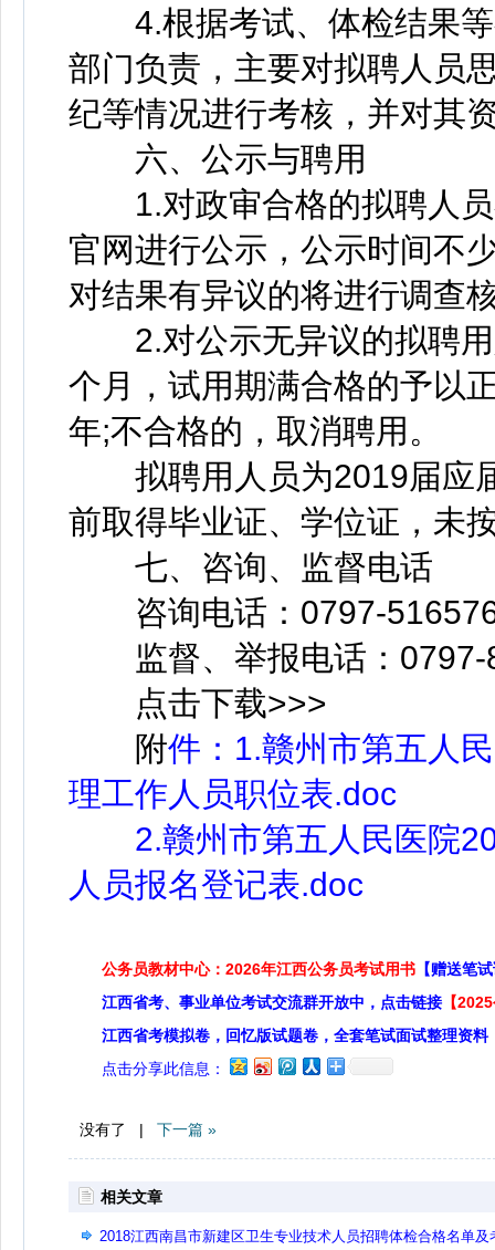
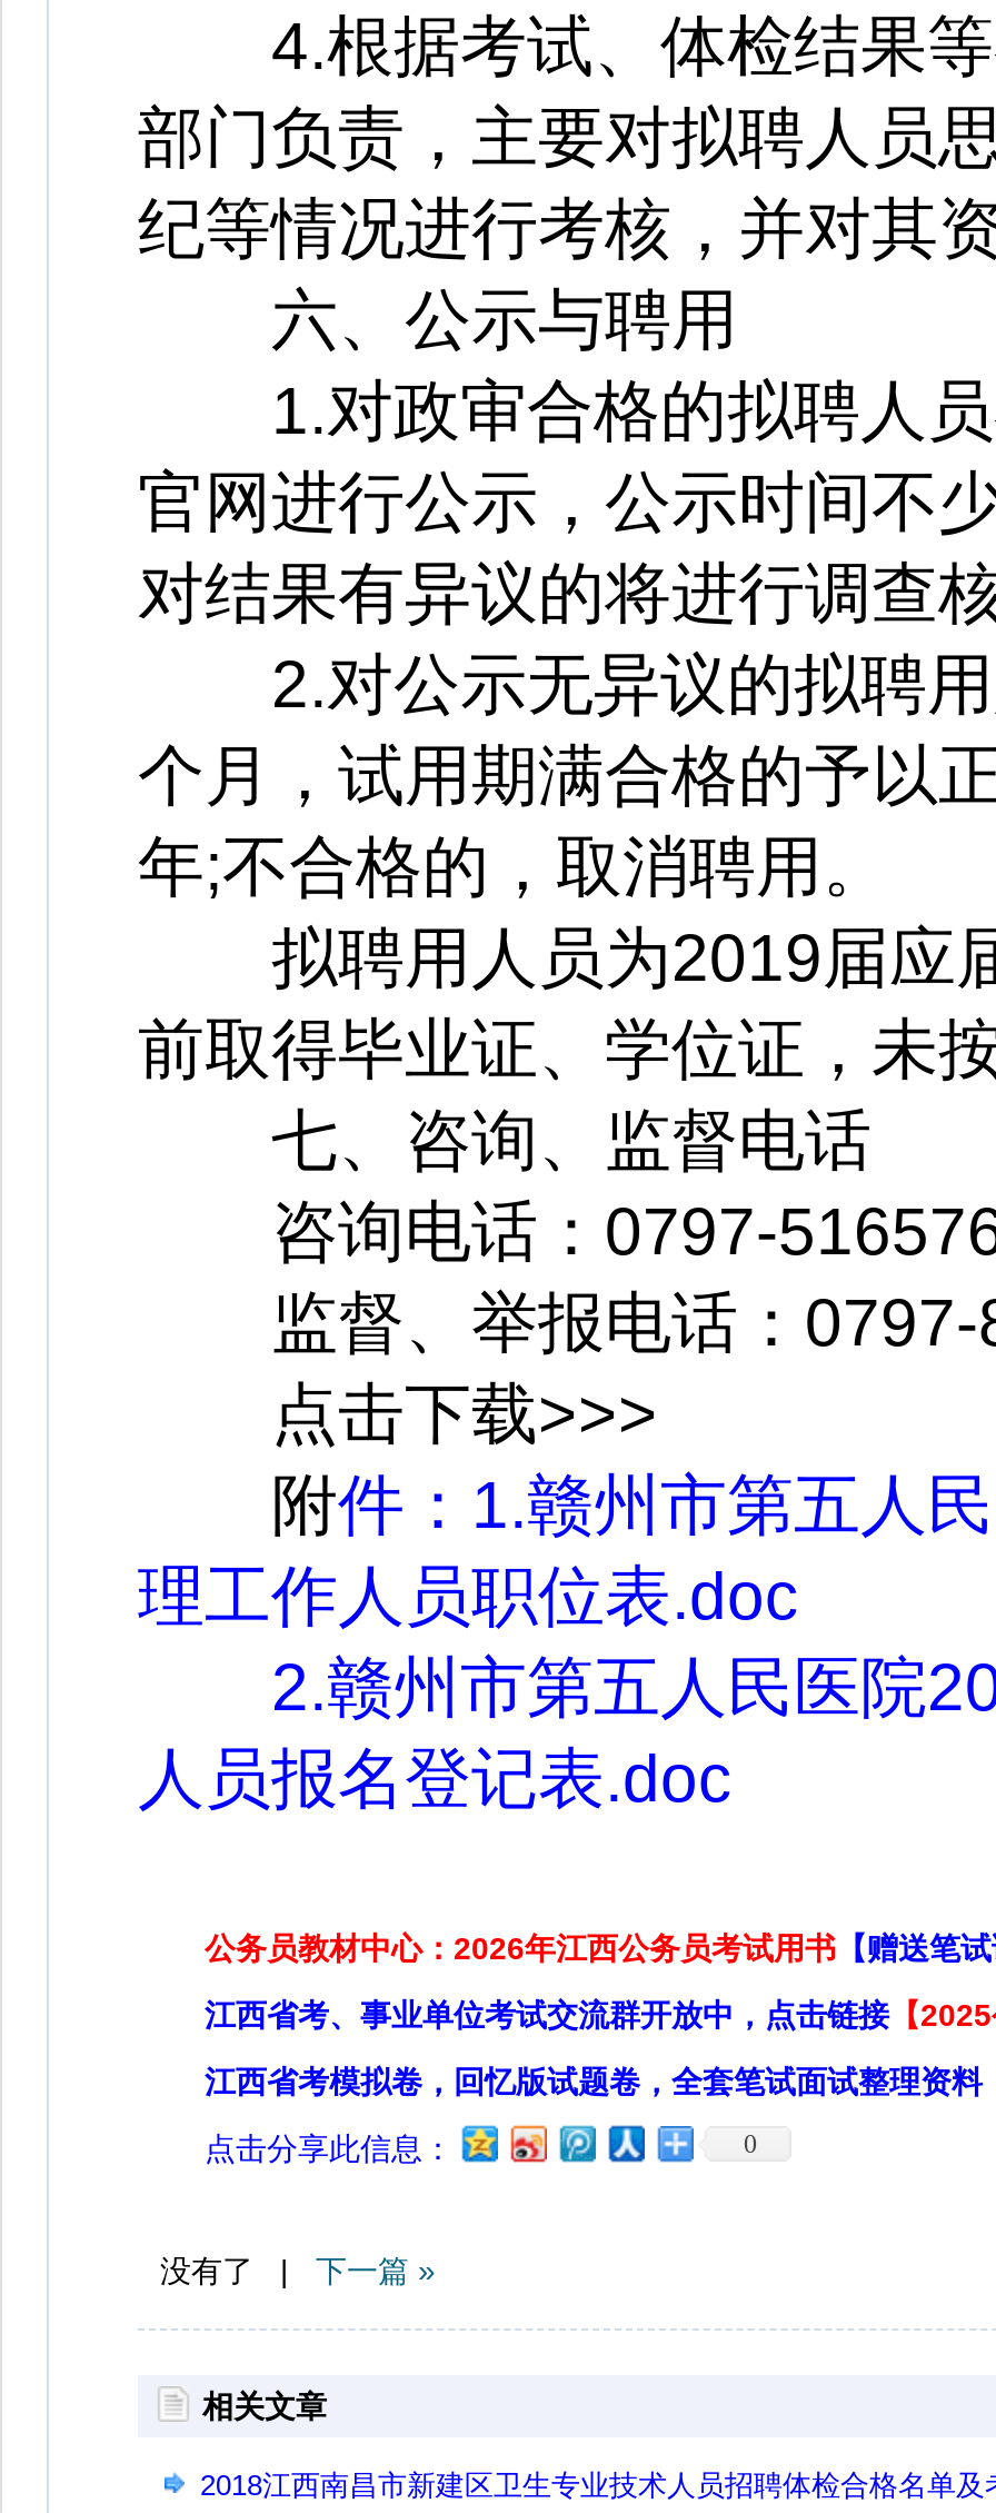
+ 0
